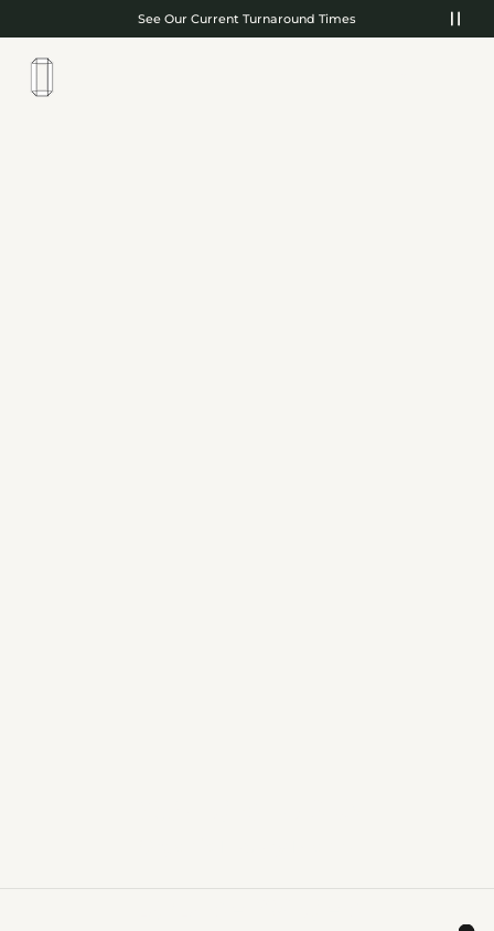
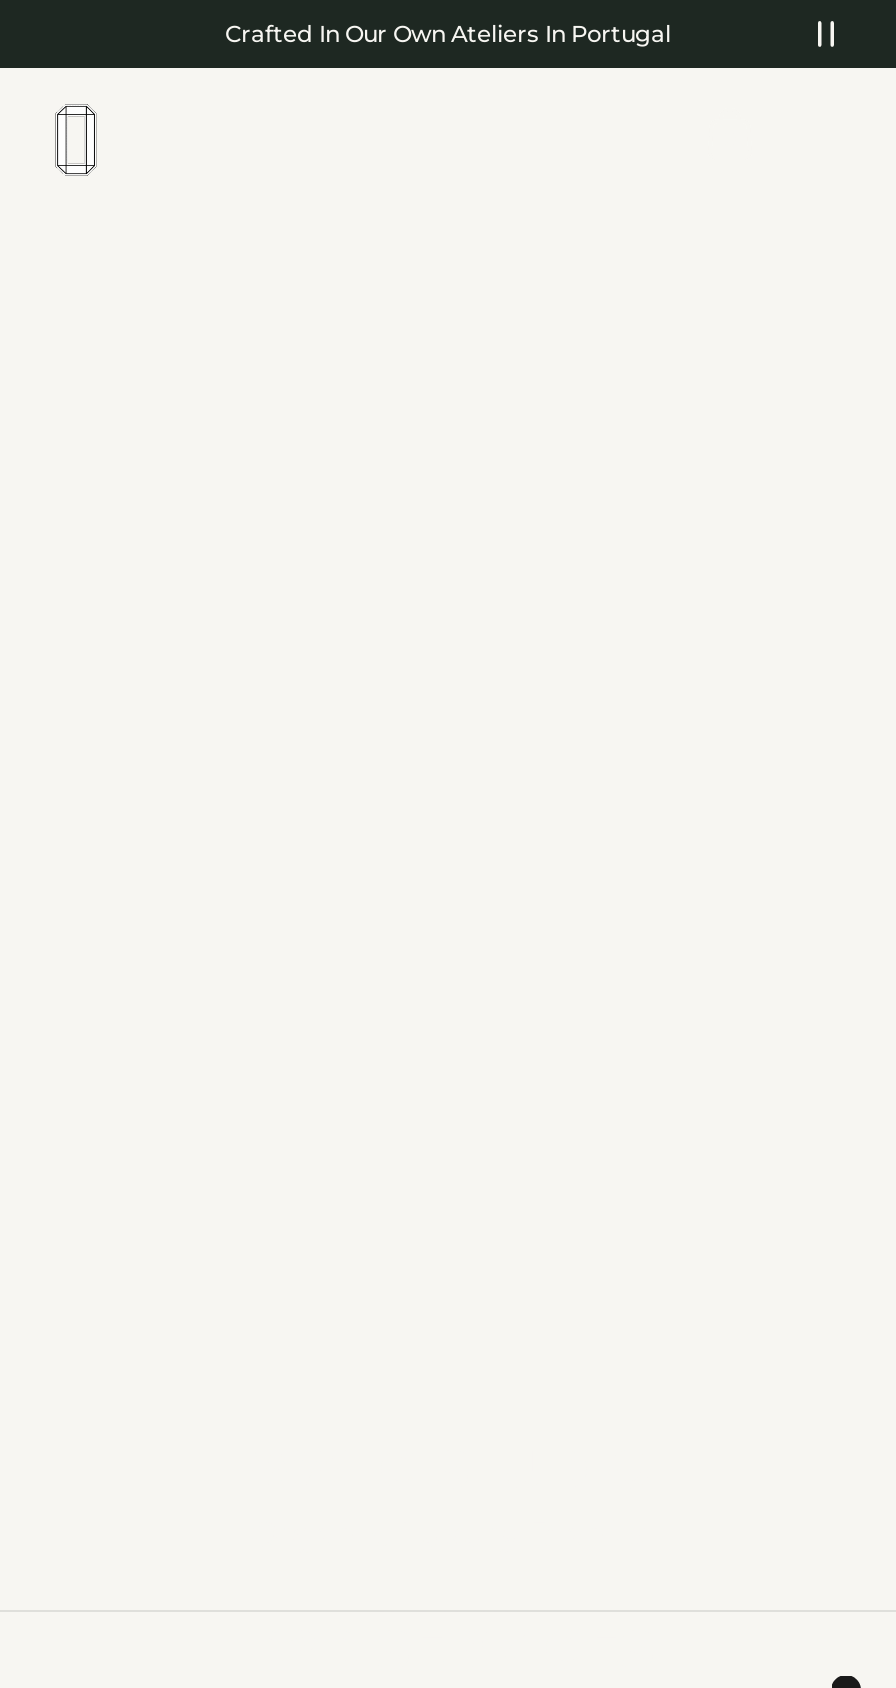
- See Our Current Turnaround Times
+ Crafted In Our Own Ateliers In Portugal
